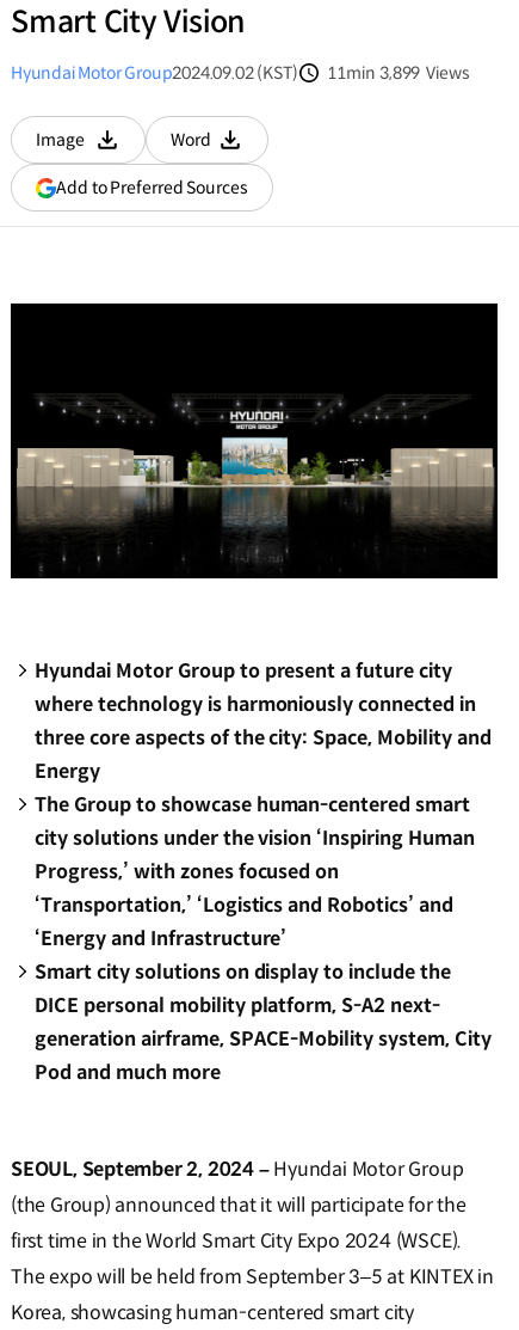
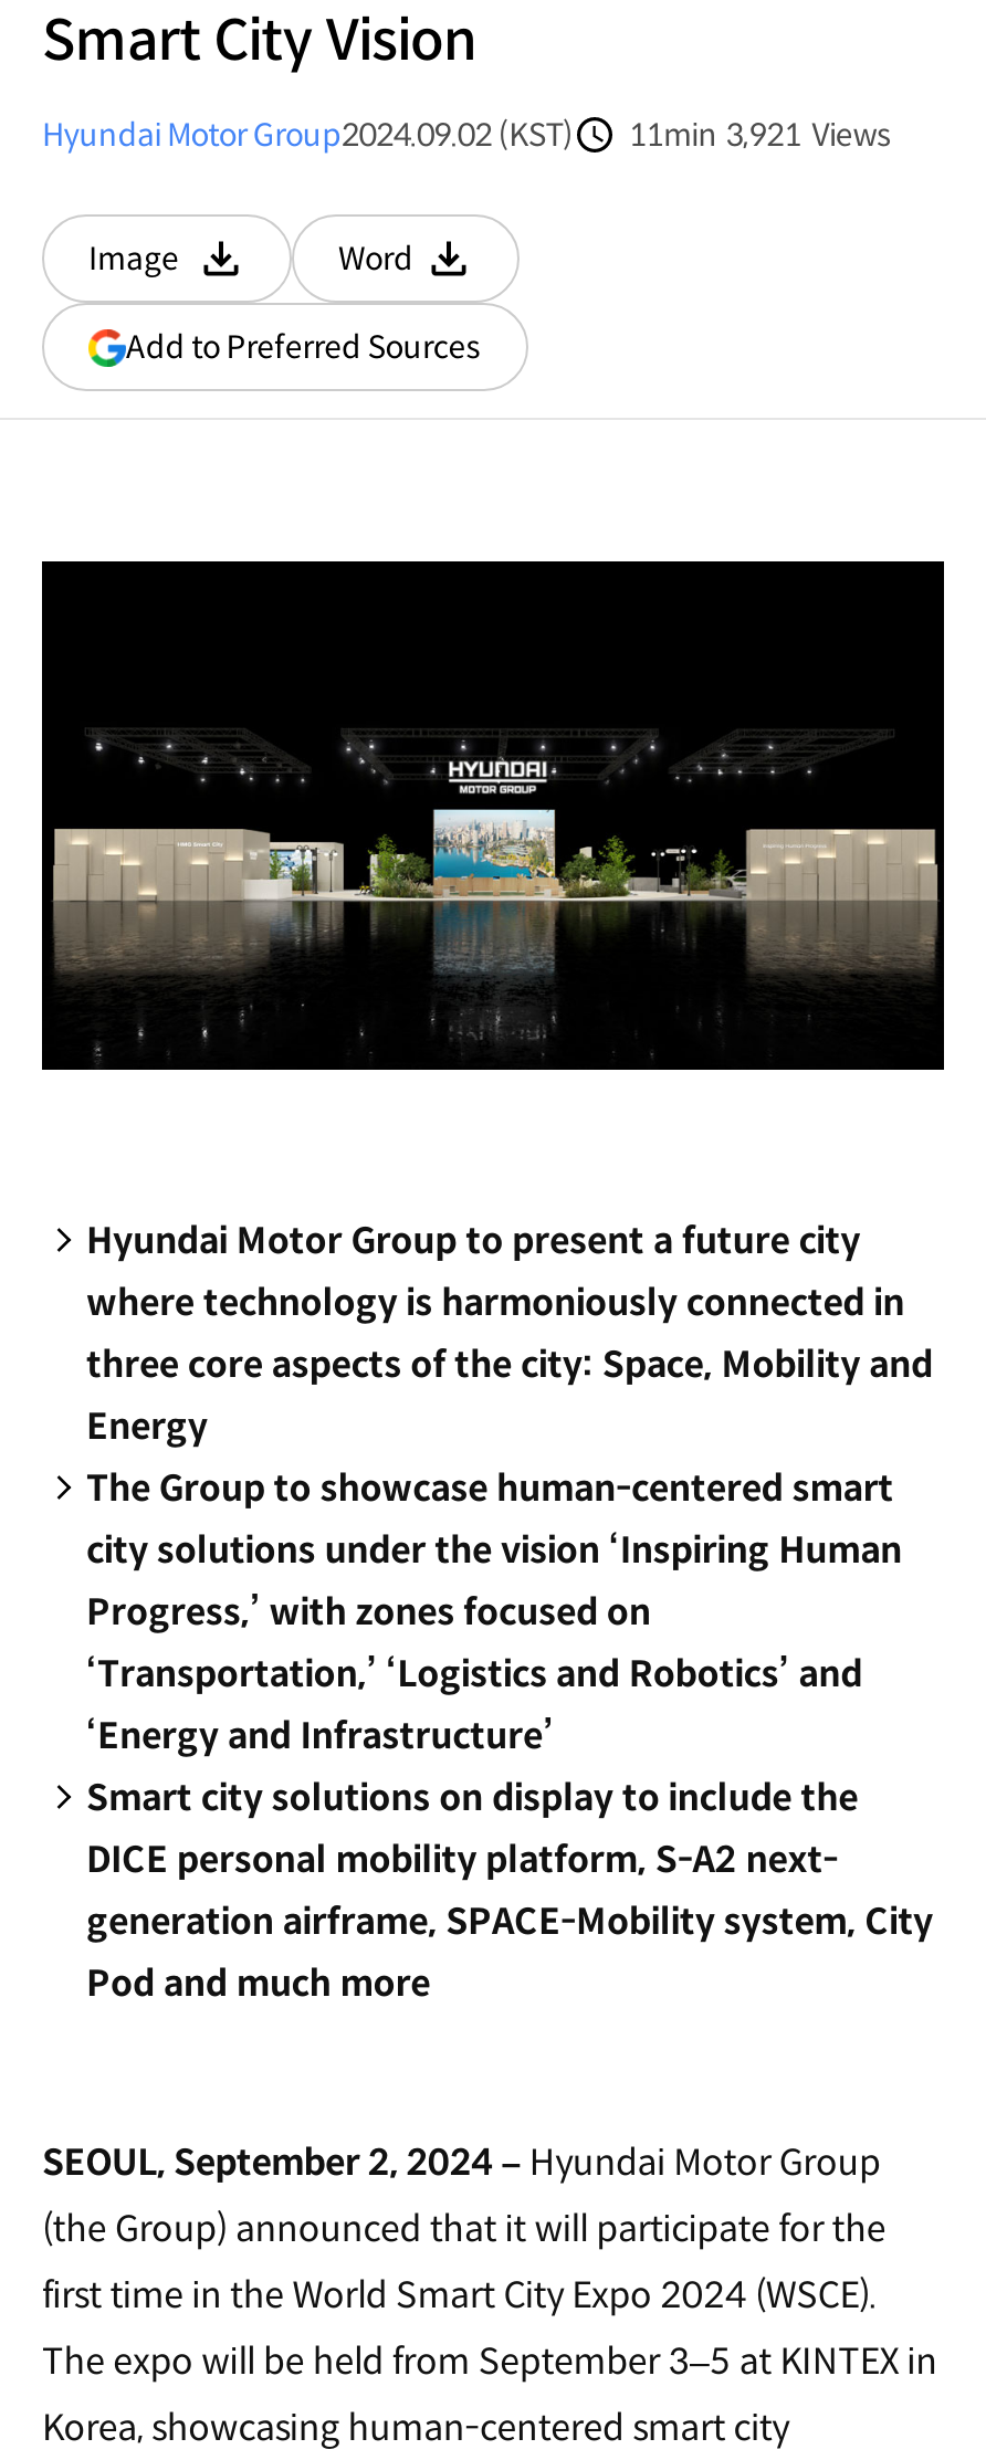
- Hyundai Motor Group2024.09.02 (KST) 11min 3,899 Views
+ Hyundai Motor Group2024.09.02 (KST) 11min 3,921 Views
